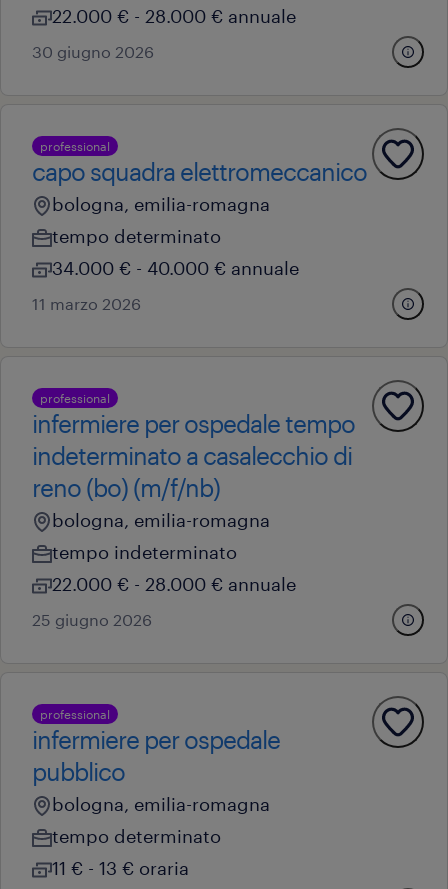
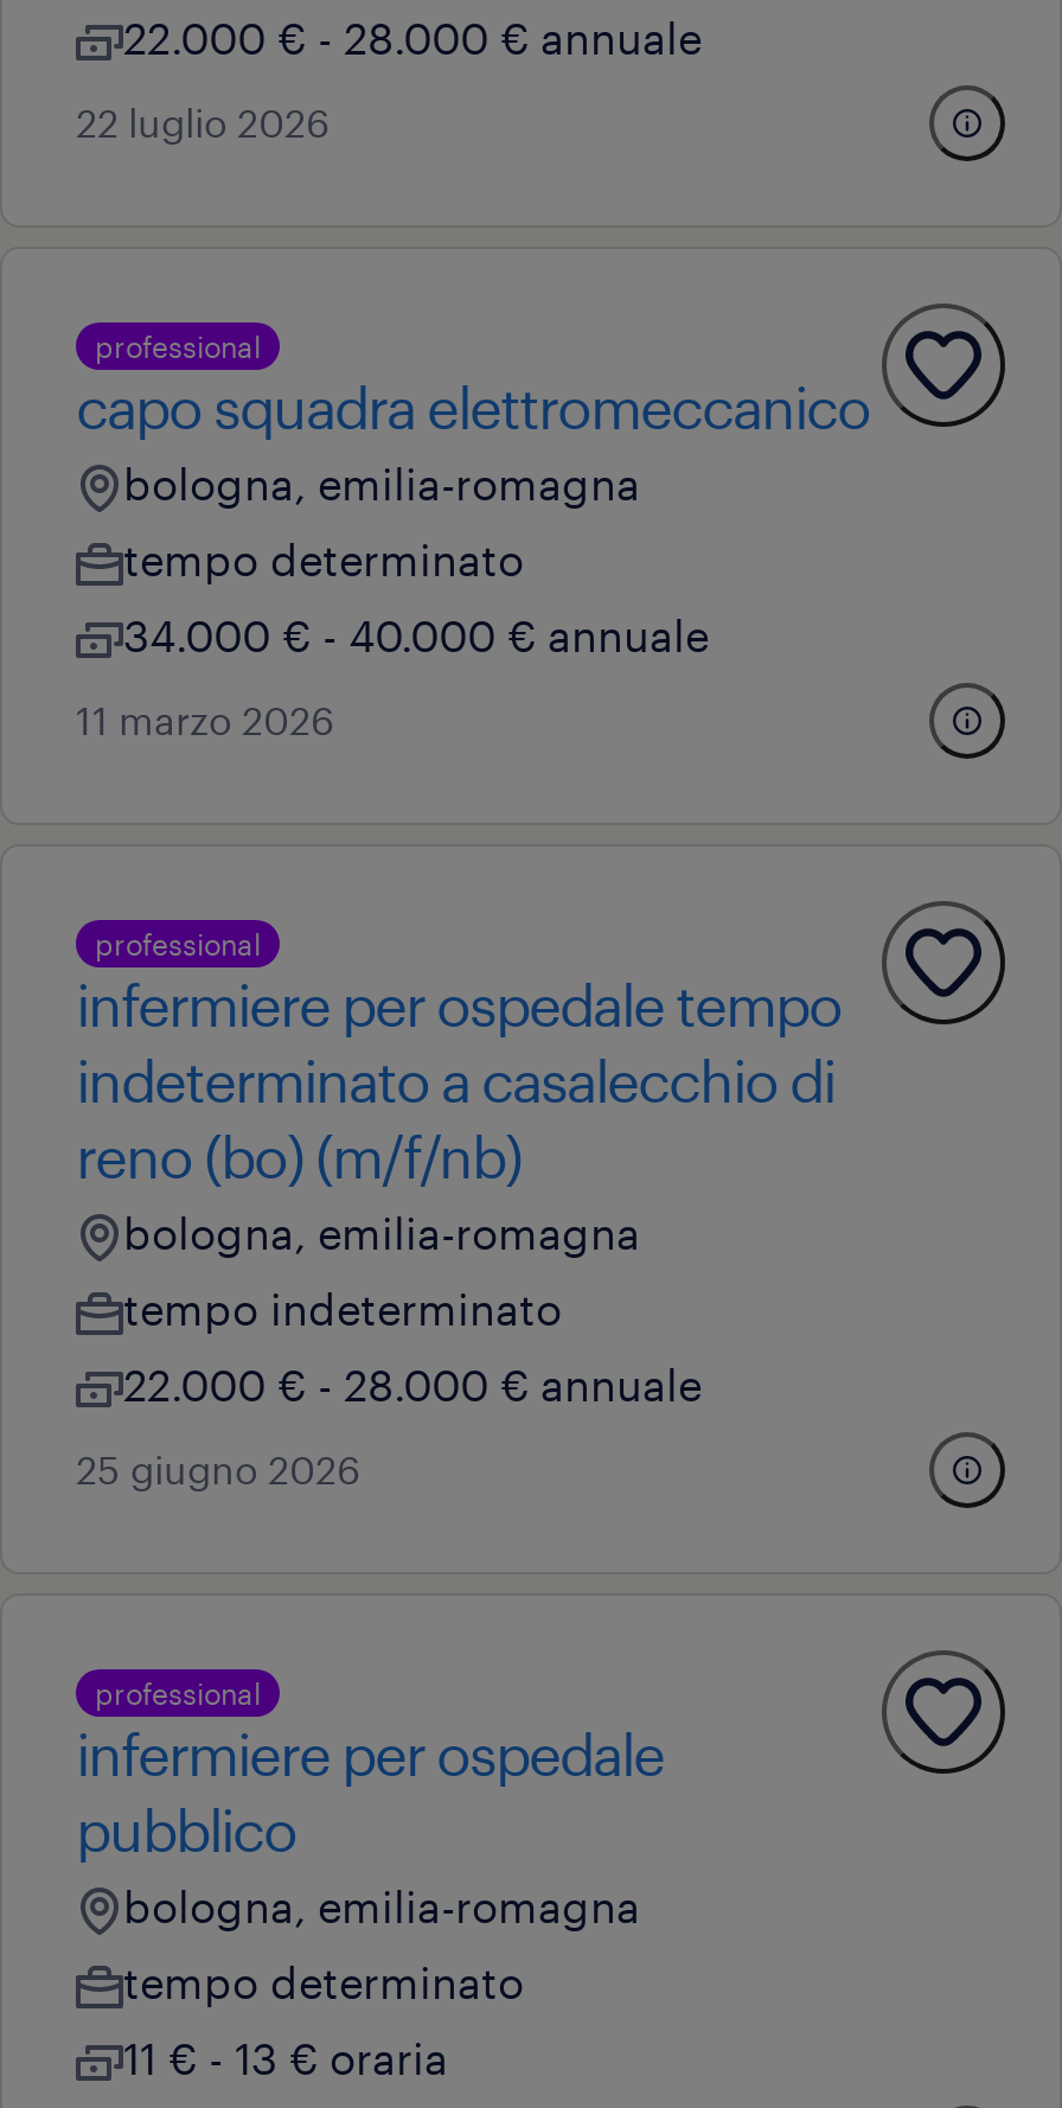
- 30 giugno 2026
+ 22 luglio 2026
